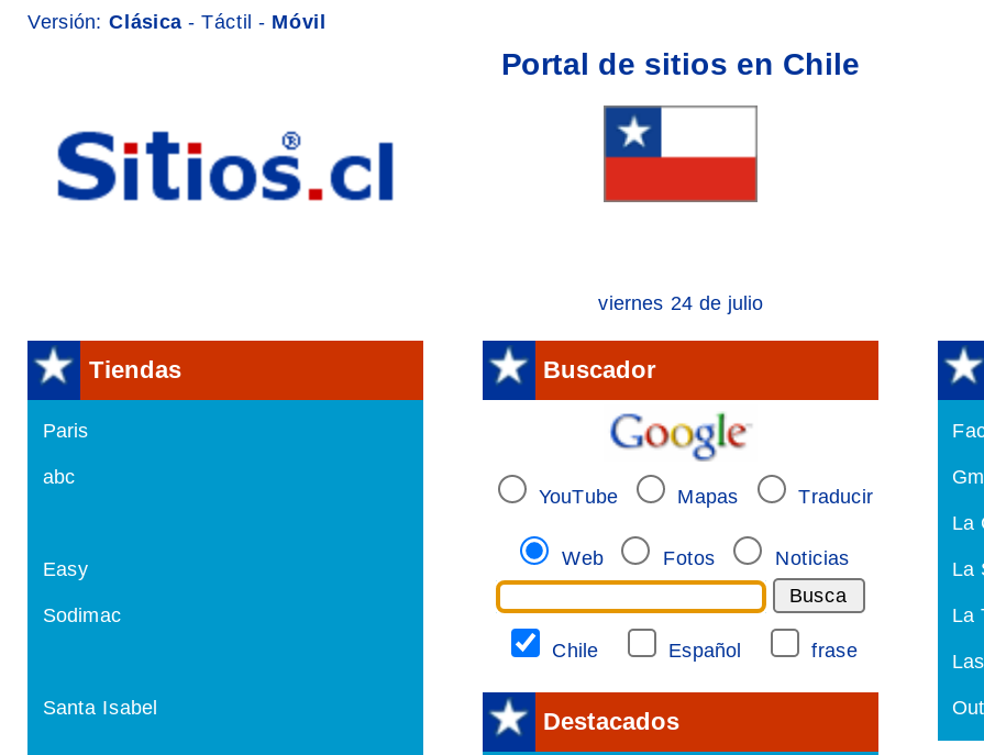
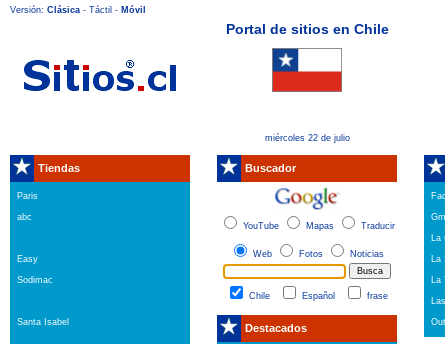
- viernes 24 de julio
+ miércoles 22 de julio
